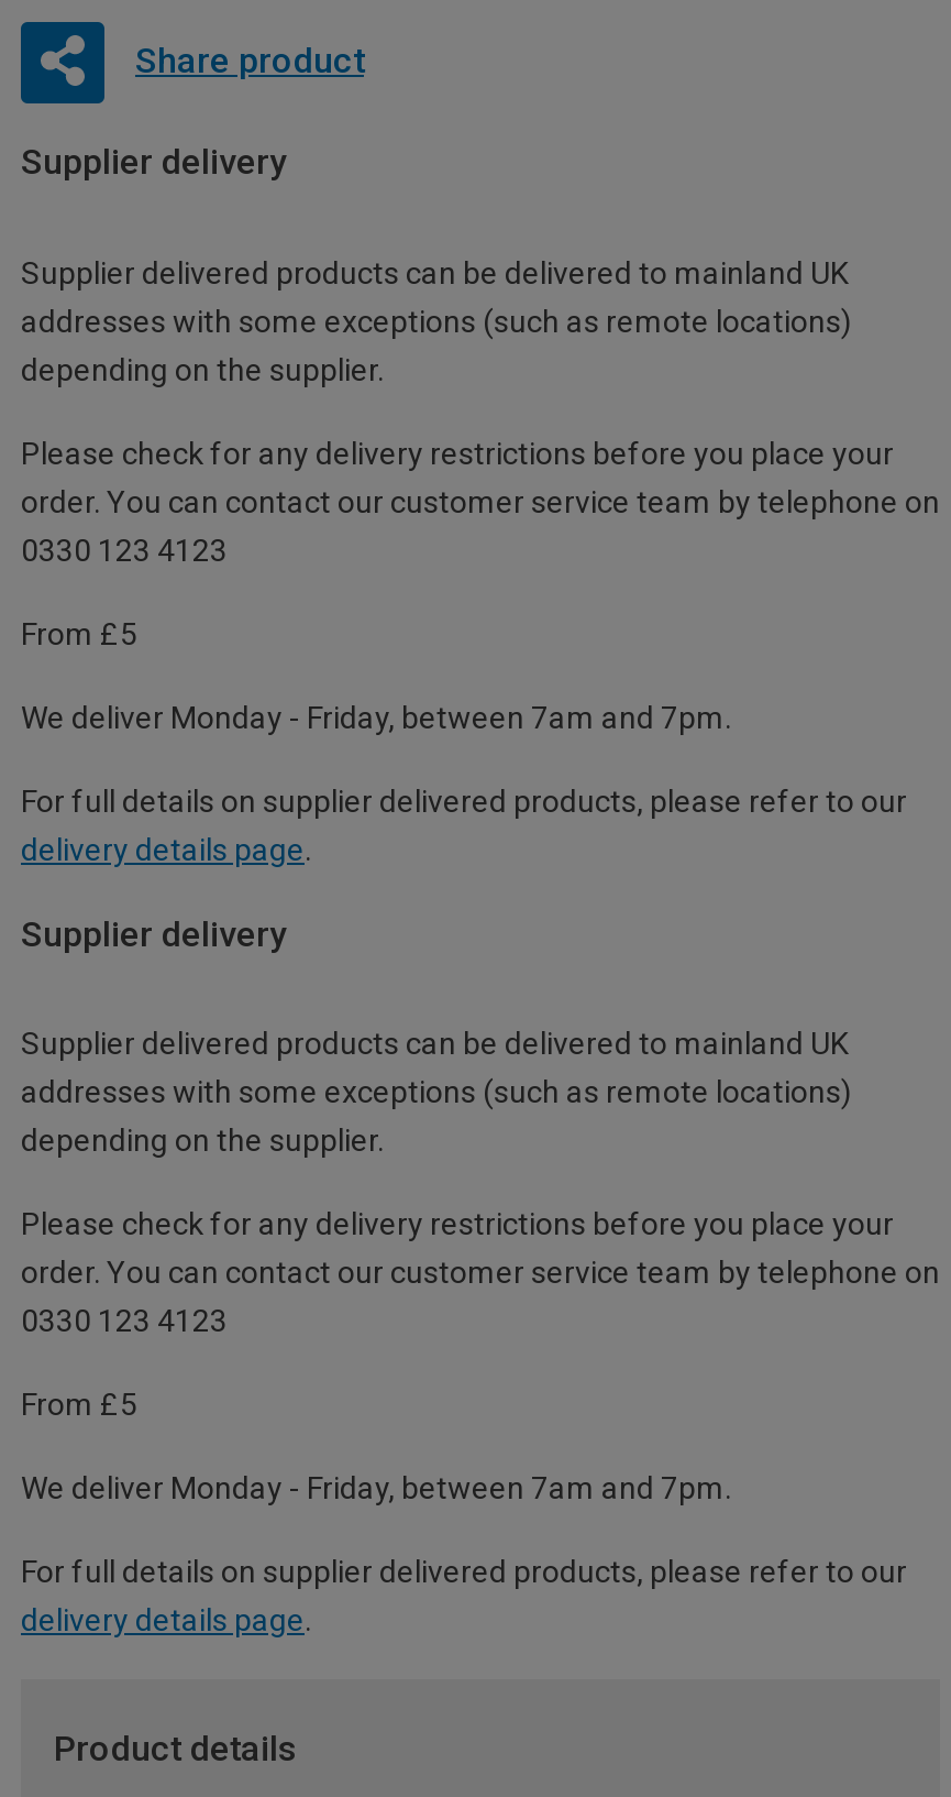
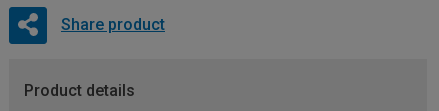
- Supplier delivery
- Supplier delivered products can be delivered to mainland UK
- addresses with some exceptions (such as remote locations)
- depending on the supplier.
- Please check for any delivery restrictions before you place your
- order. You can contact our customer service team by telephone on
- 0330 123 4123
- From £5
- We deliver Monday - Friday, between 7am and 7pm.
- For full details on supplier delivered products, please refer to our
- delivery details page.
- Supplier delivery
- Supplier delivered products can be delivered to mainland UK
- addresses with some exceptions (such as remote locations)
- depending on the supplier.
- Please check for any delivery restrictions before you place your
- order. You can contact our customer service team by telephone on
- 0330 123 4123
- From £5
- We deliver Monday - Friday, between 7am and 7pm.
- For full details on supplier delivered products, please refer to our
- delivery details page.
